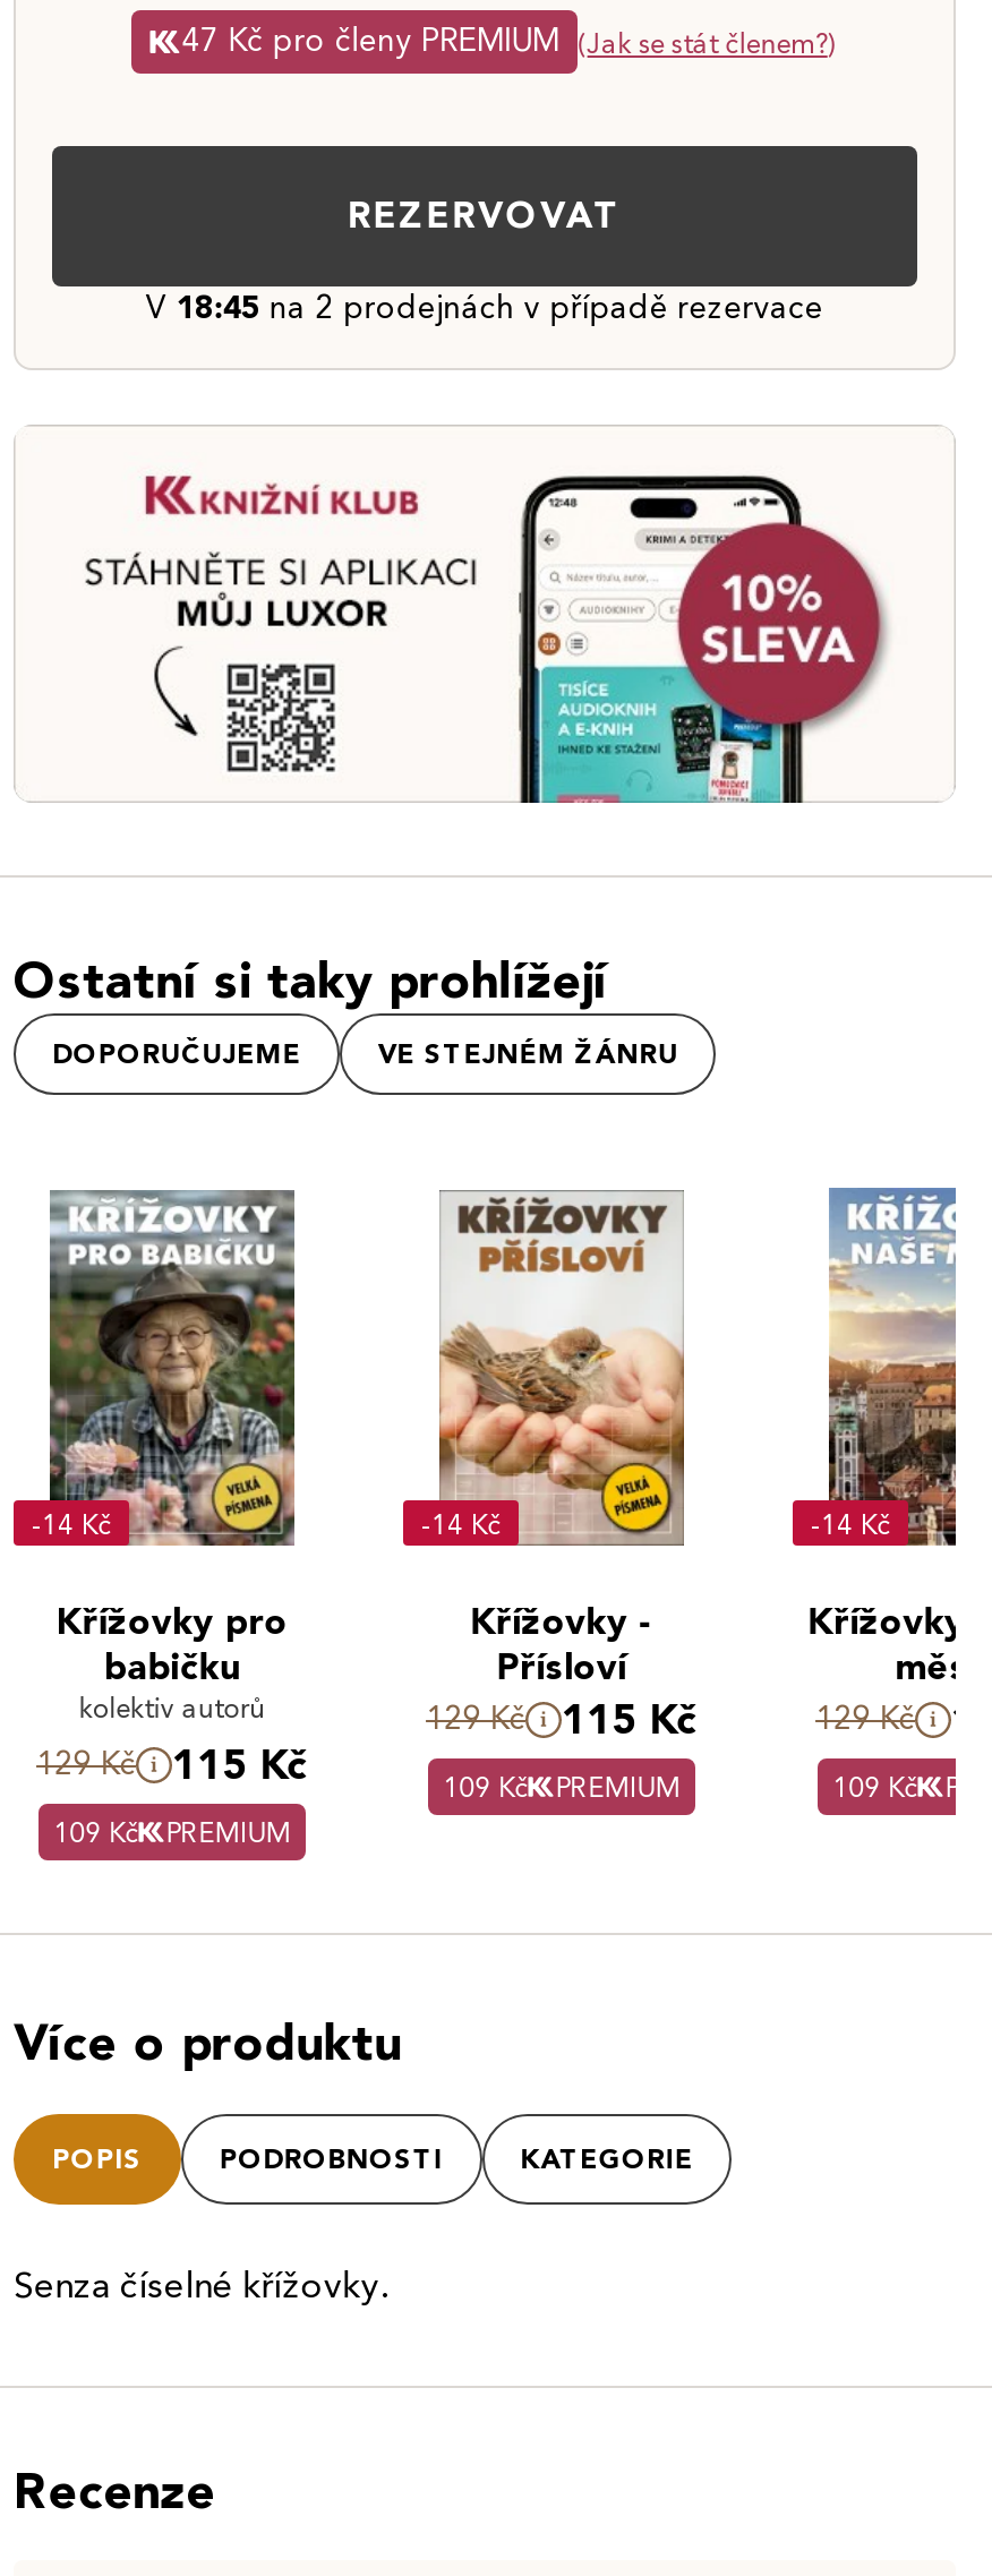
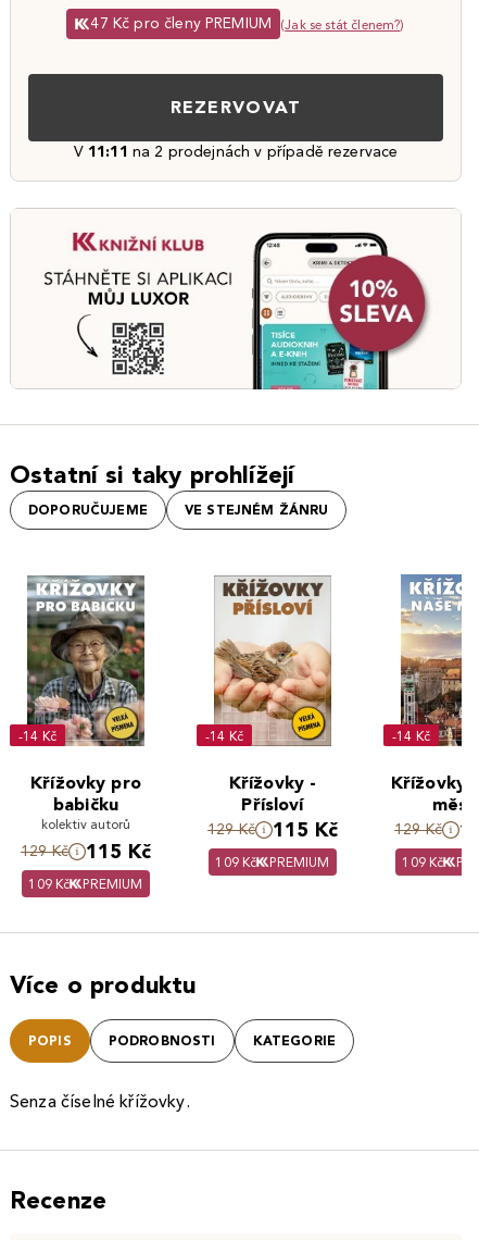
- V 18:45 na 2 prodejnách v případě rezervace
+ V 11:11 na 2 prodejnách v případě rezervace
